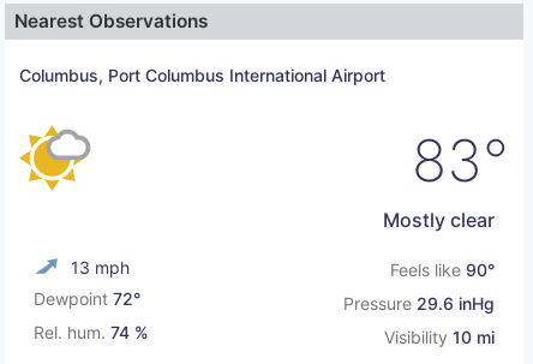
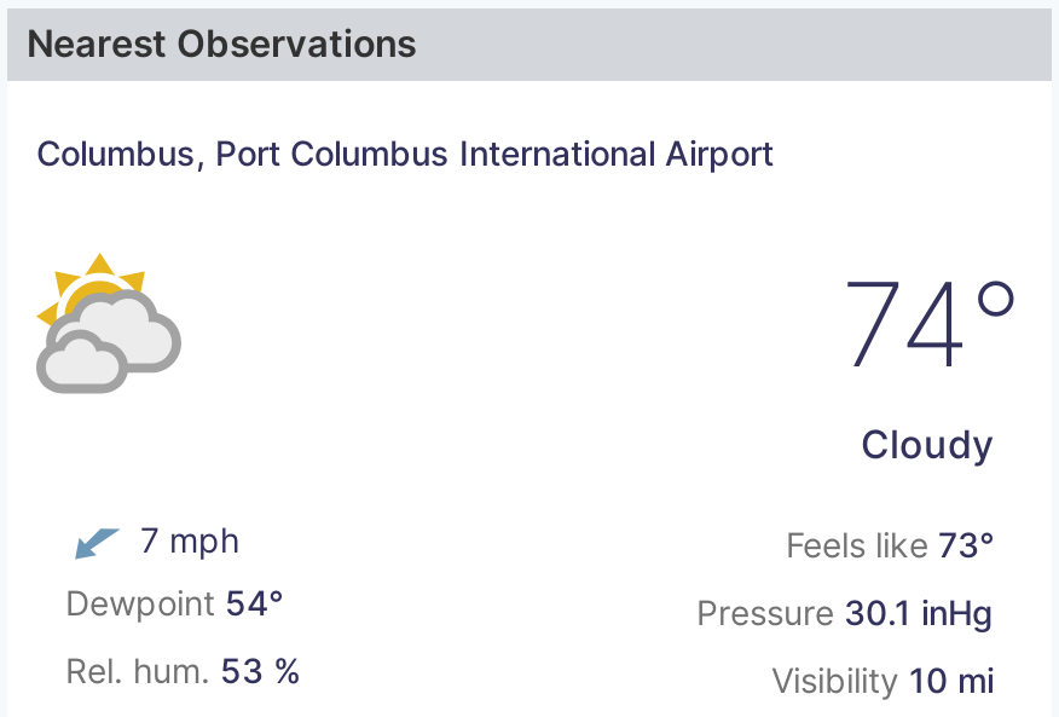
- [image]
+ [image]

- 83°
- Mostly clear
+ 74°
+ Cloudy

- 13 mph
+ 7 mph

- Feels like 90°
+ Feels like 73°

- Dewpoint 72°
+ Dewpoint 54°

- Pressure 29.6 inHg
+ Pressure 30.1 inHg

- Rel. hum. 74 %
+ Rel. hum. 53 %
